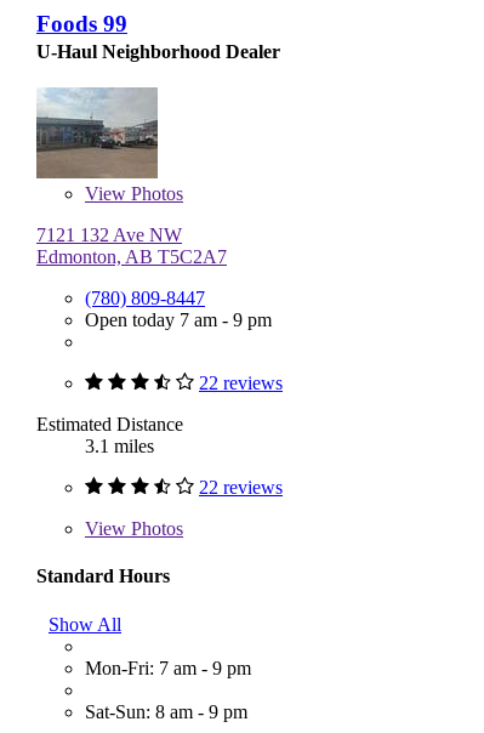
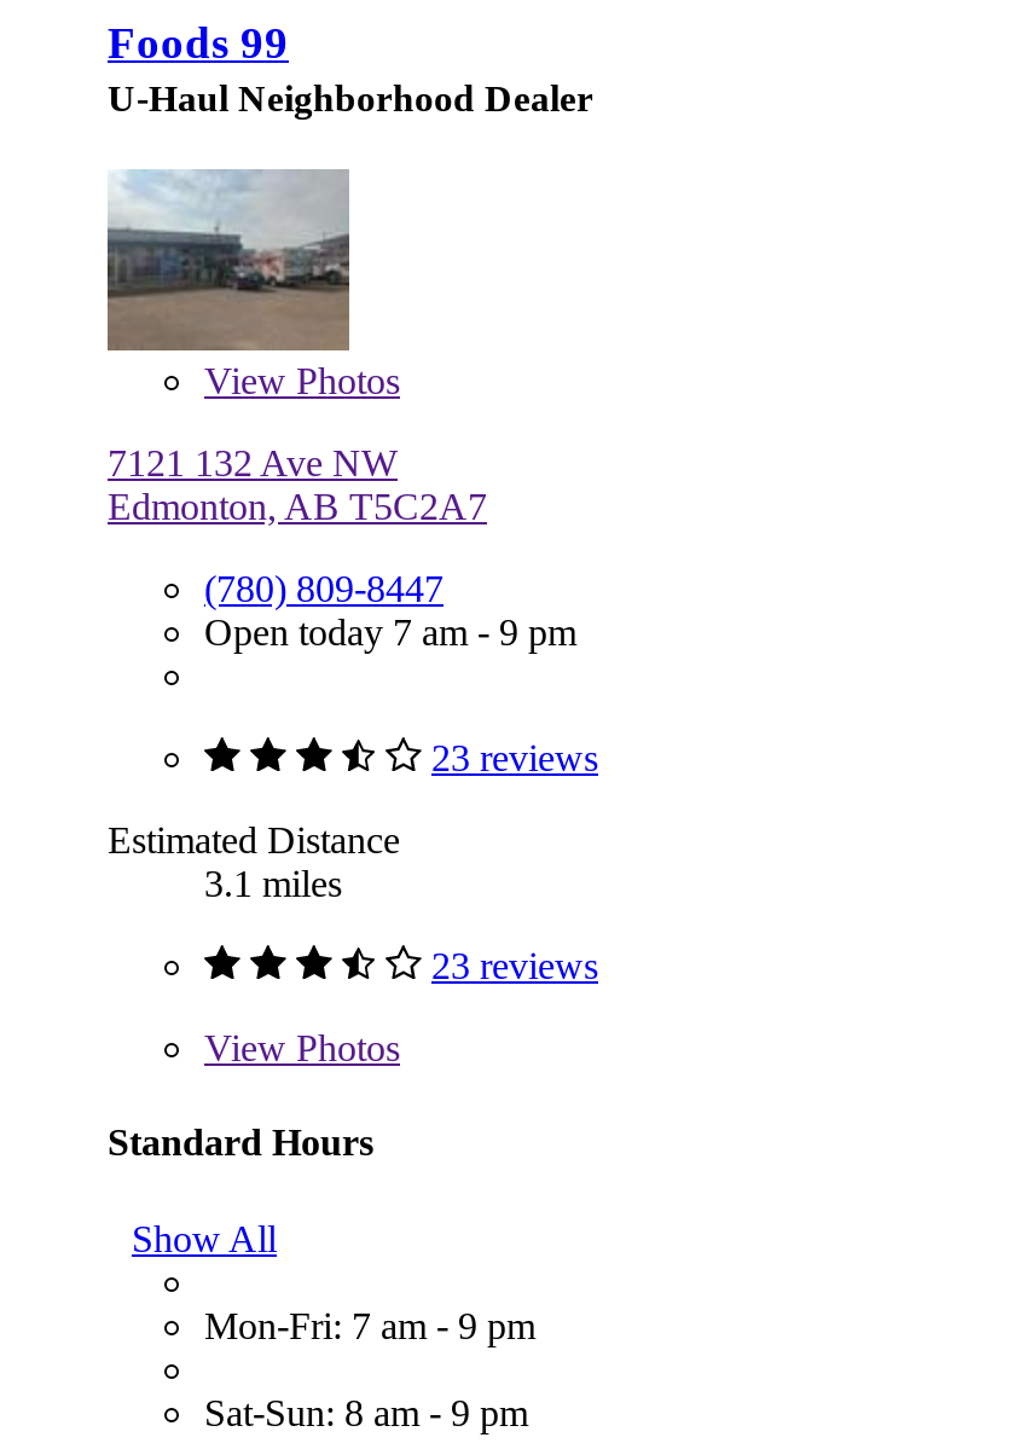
- 22 reviews
+ 23 reviews

- 22 reviews
+ 23 reviews
